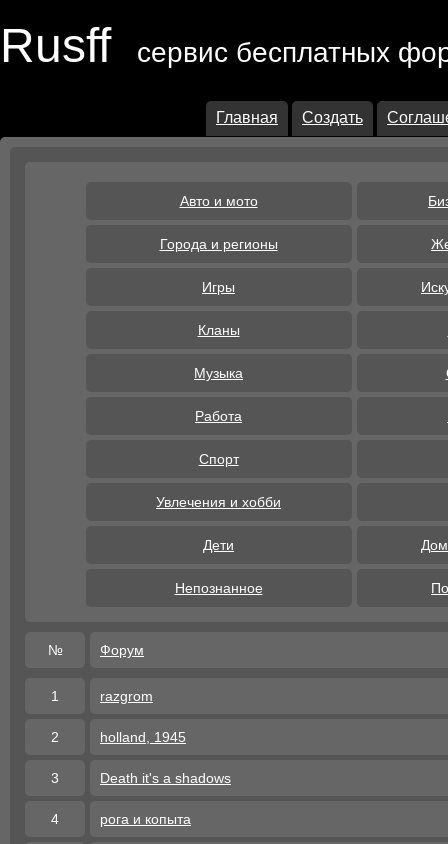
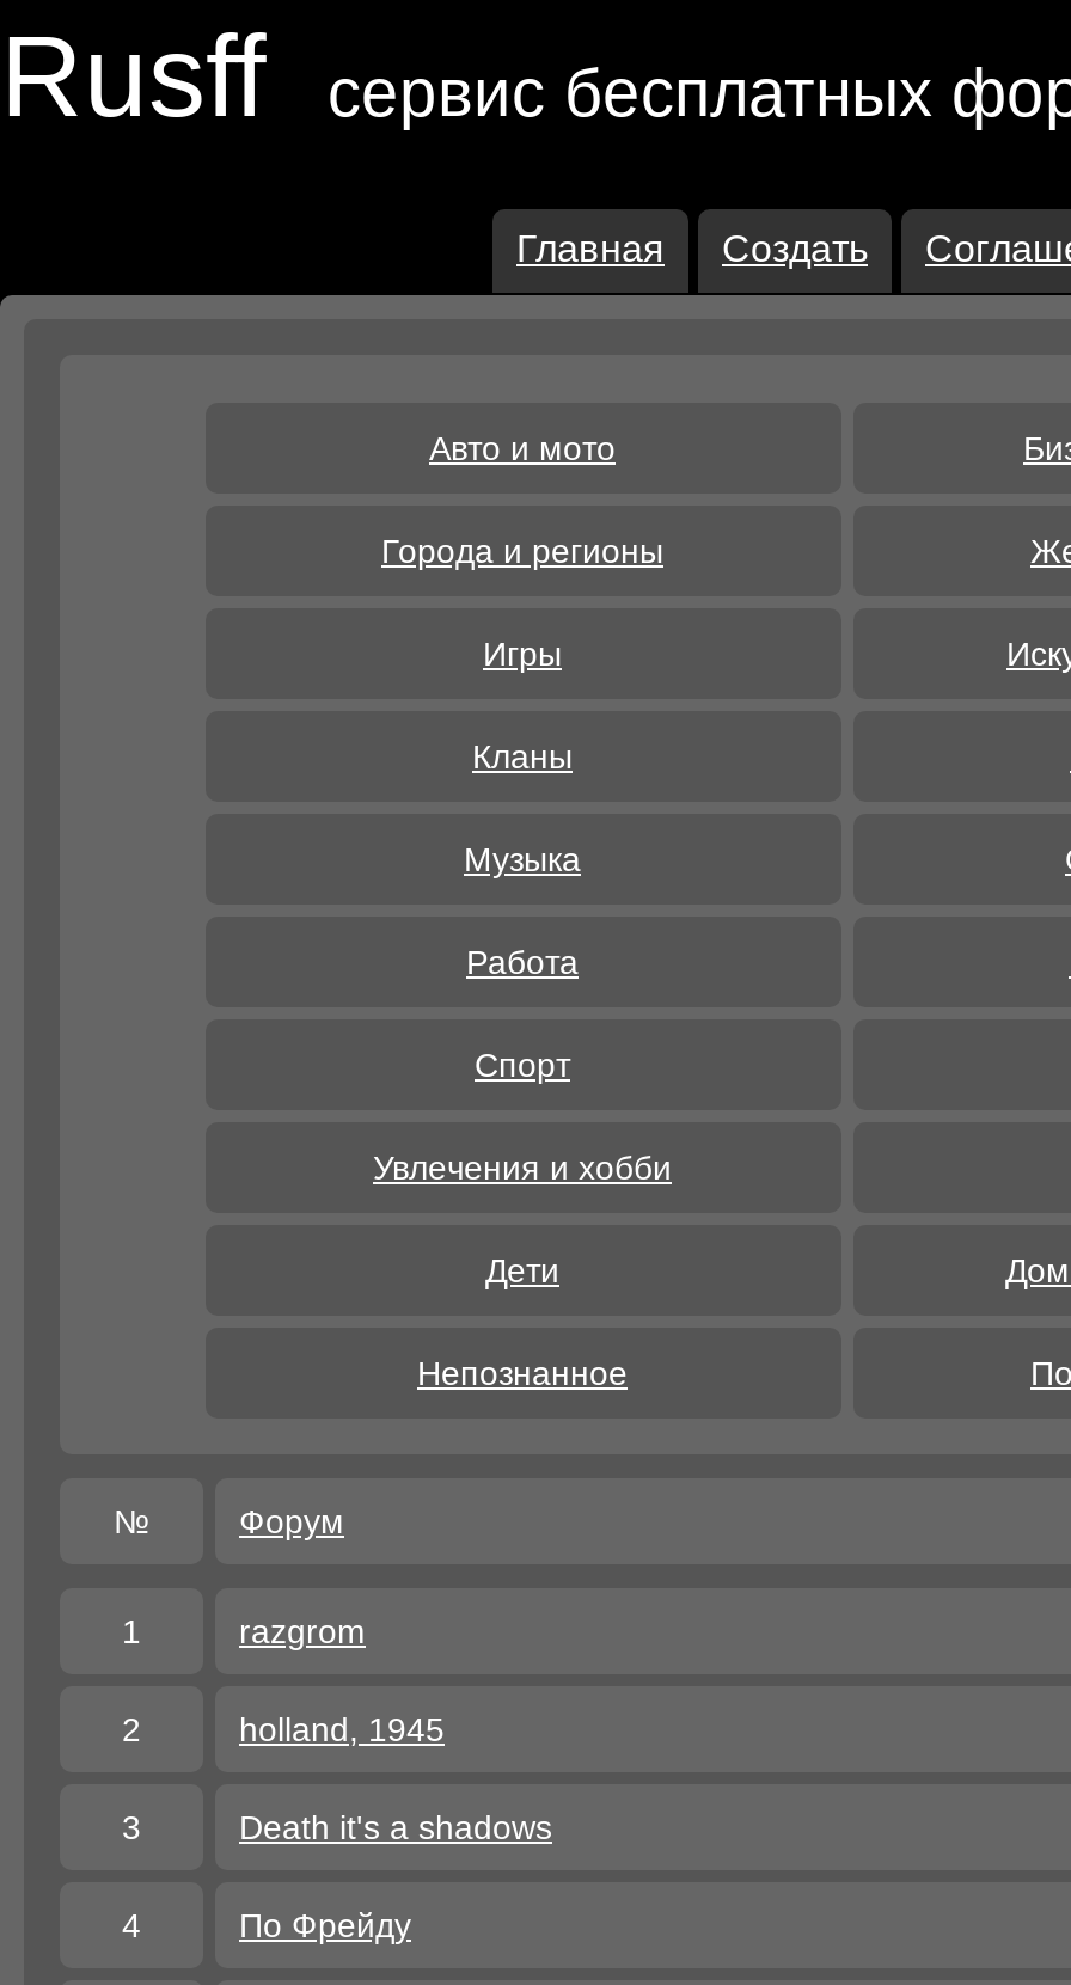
- рога и копыта
+ По Фрейду
